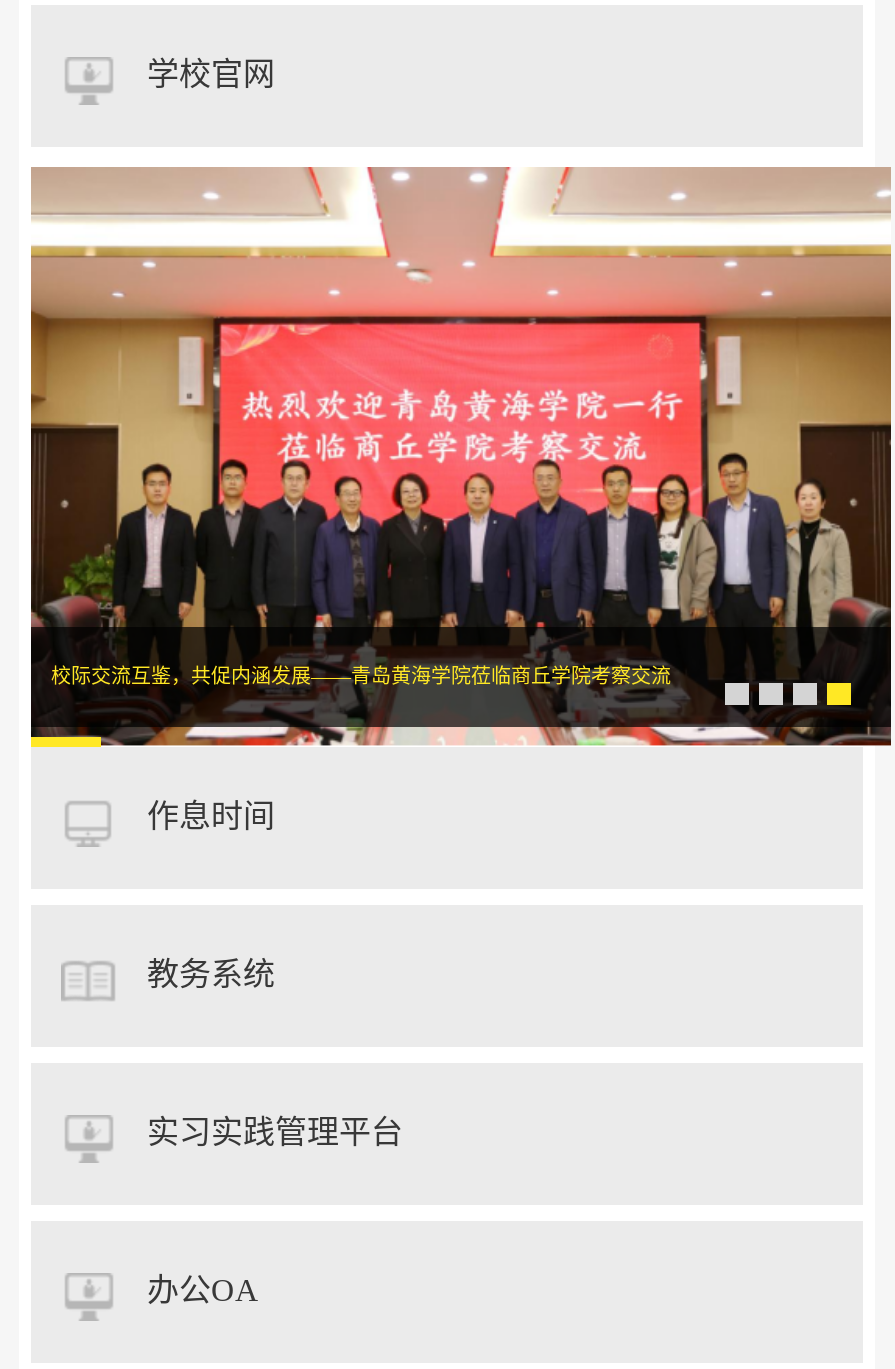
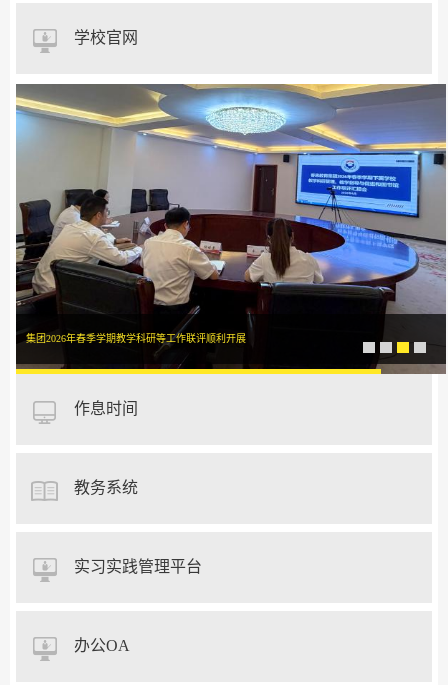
- [image]
- 校际交流互鉴，共促内涵发展——青岛黄海学院莅临商丘学院考察交流
+ [image]
+ 集团2026年春季学期教学科研等工作联评顺利开展
